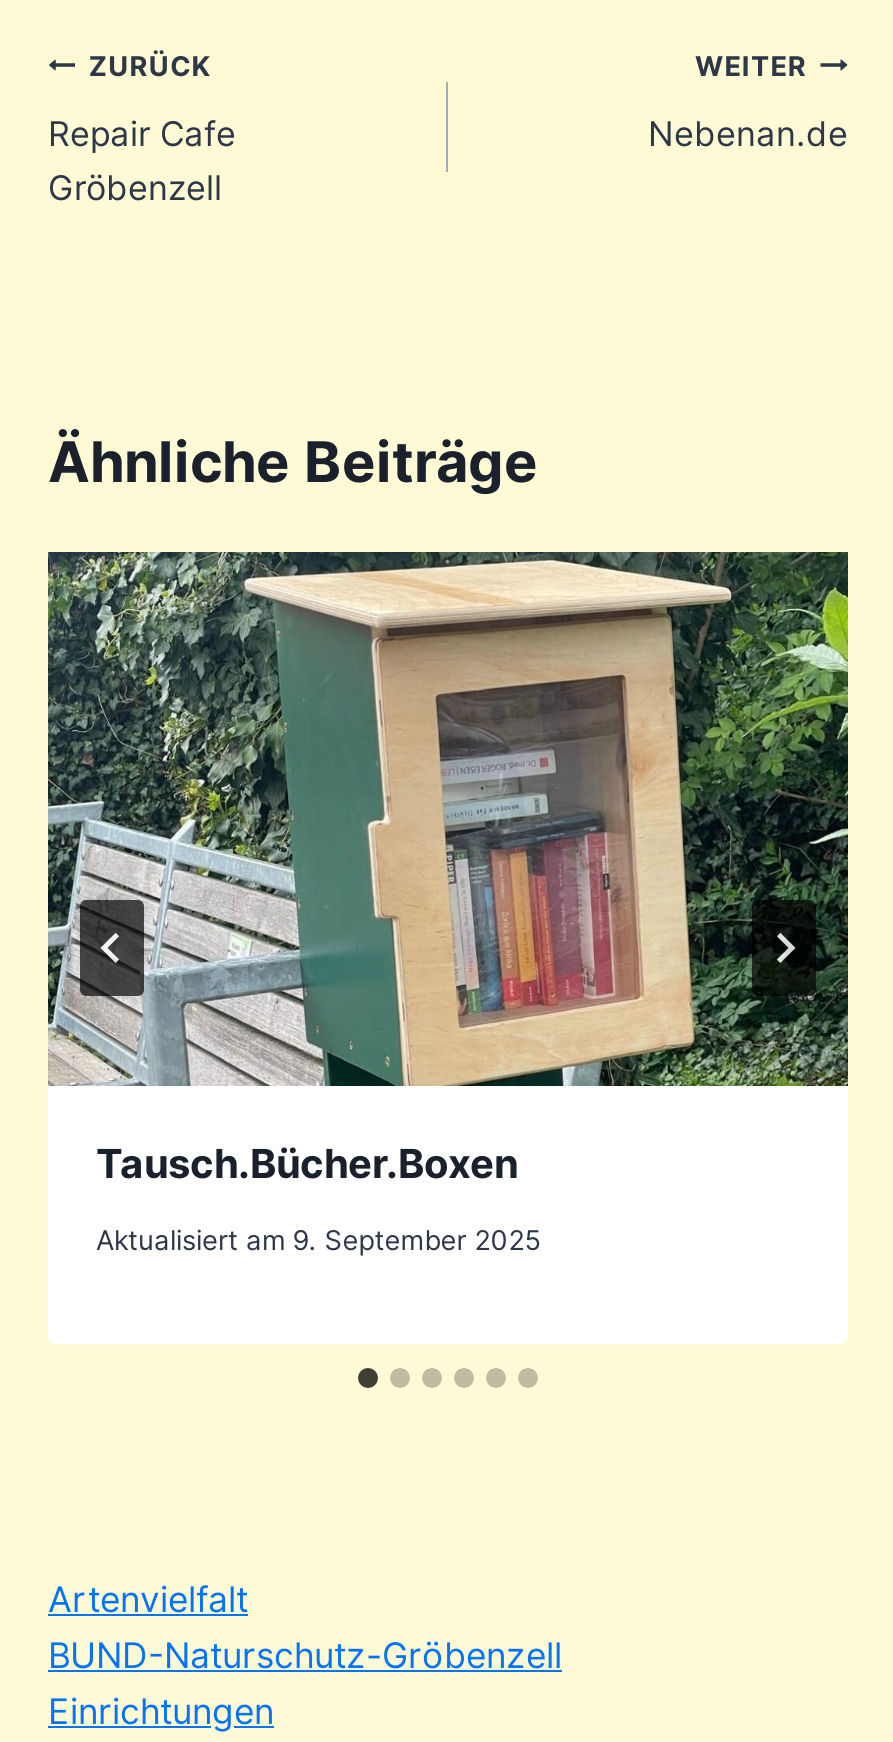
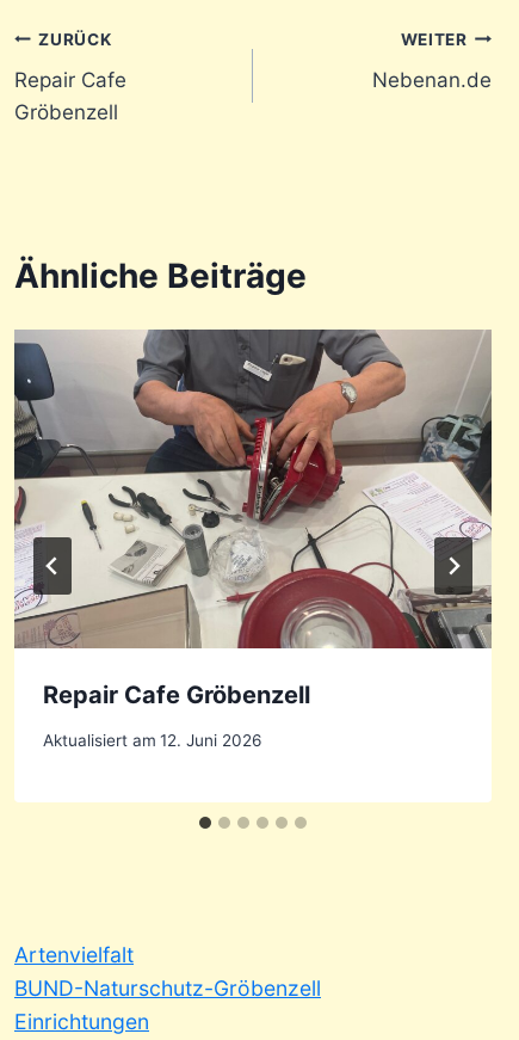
- [image]
- Tausch.Bücher.Boxen
+ [image]
+ Repair Cafe Gröbenzell

- Aktualisiert am 9. September 2025
+ Aktualisiert am 12. Juni 2026
